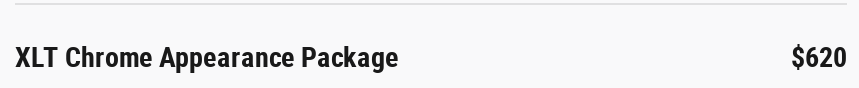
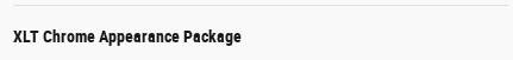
- $620
